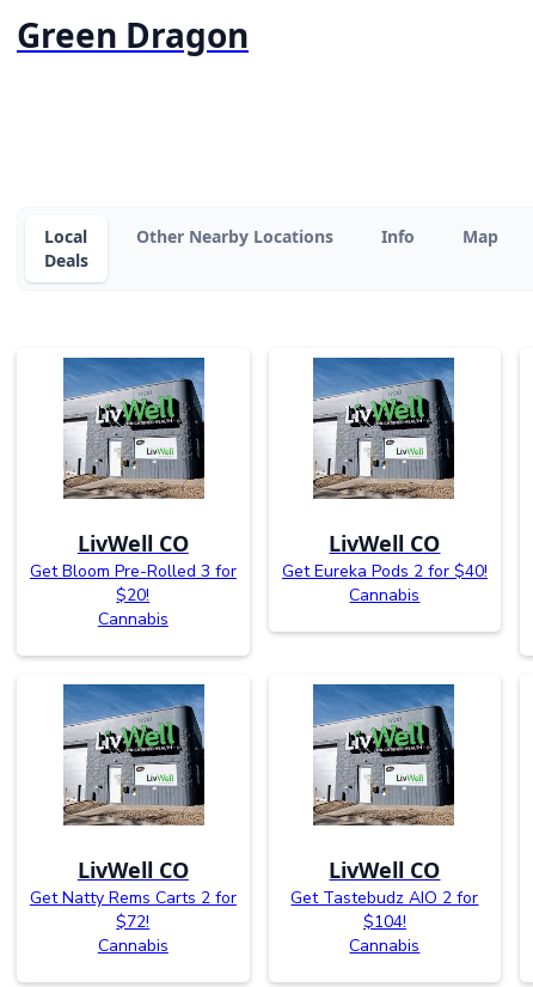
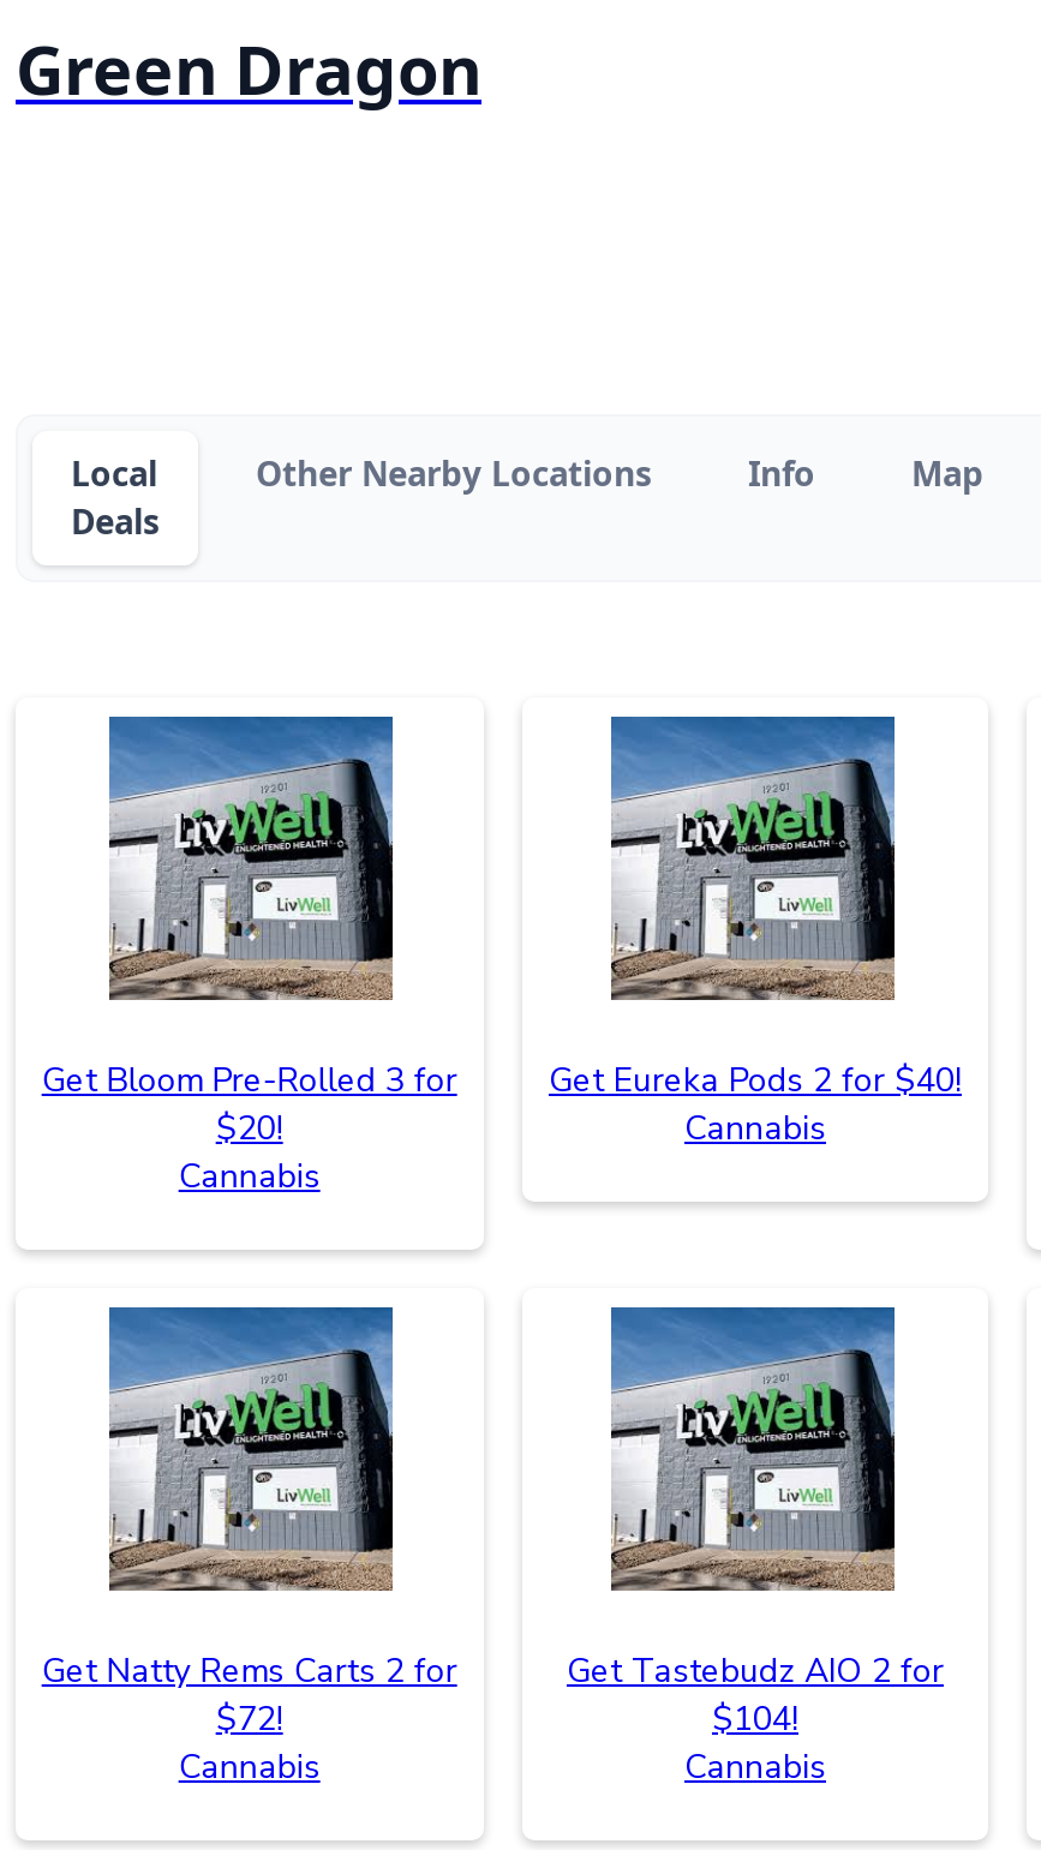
- LivWell CO

- LivWell CO

- LivWell CO

- LivWell CO
